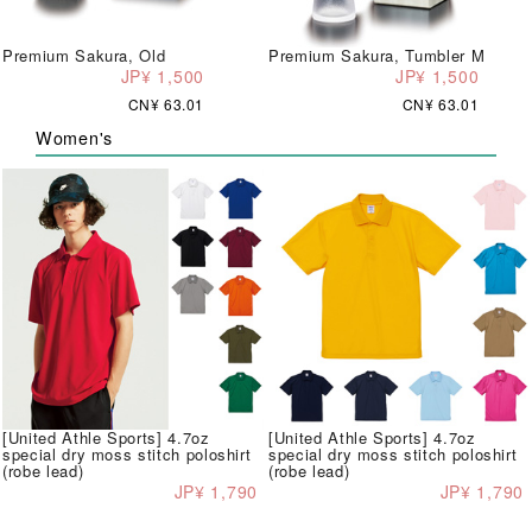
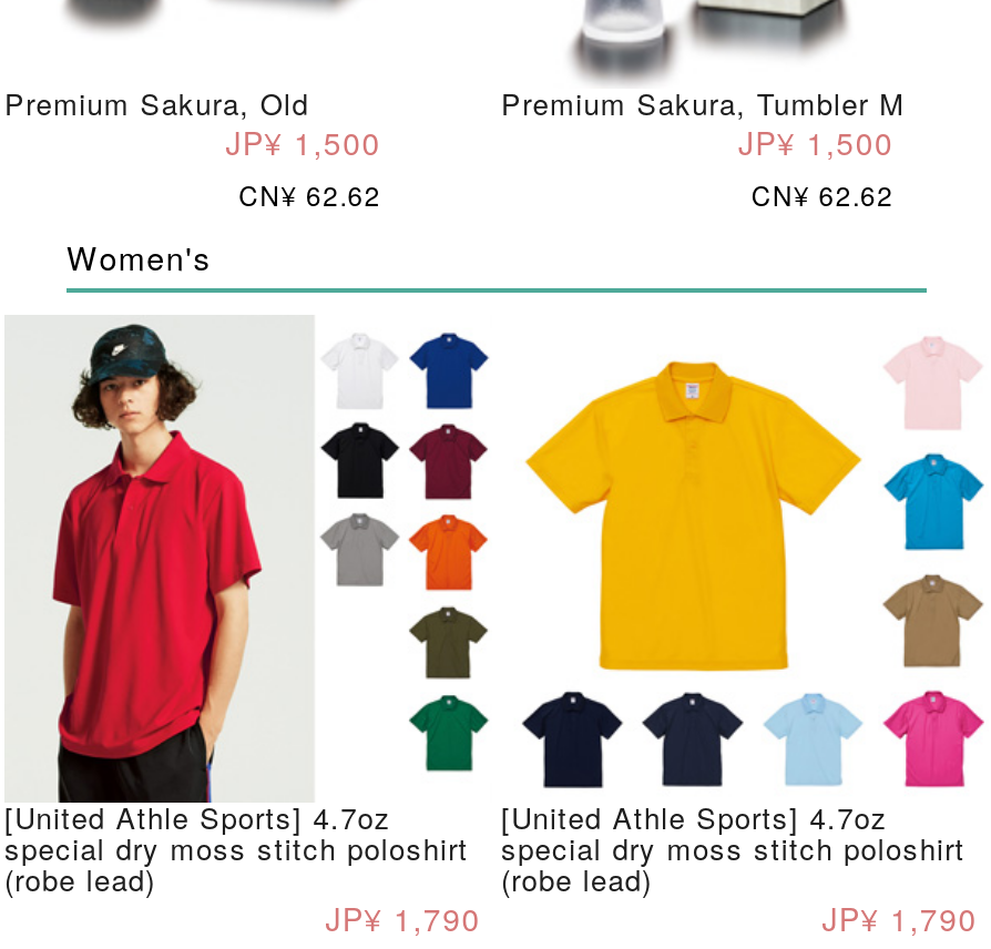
- CN¥ 63.01
+ CN¥ 62.62

- CN¥ 63.01
+ CN¥ 62.62
